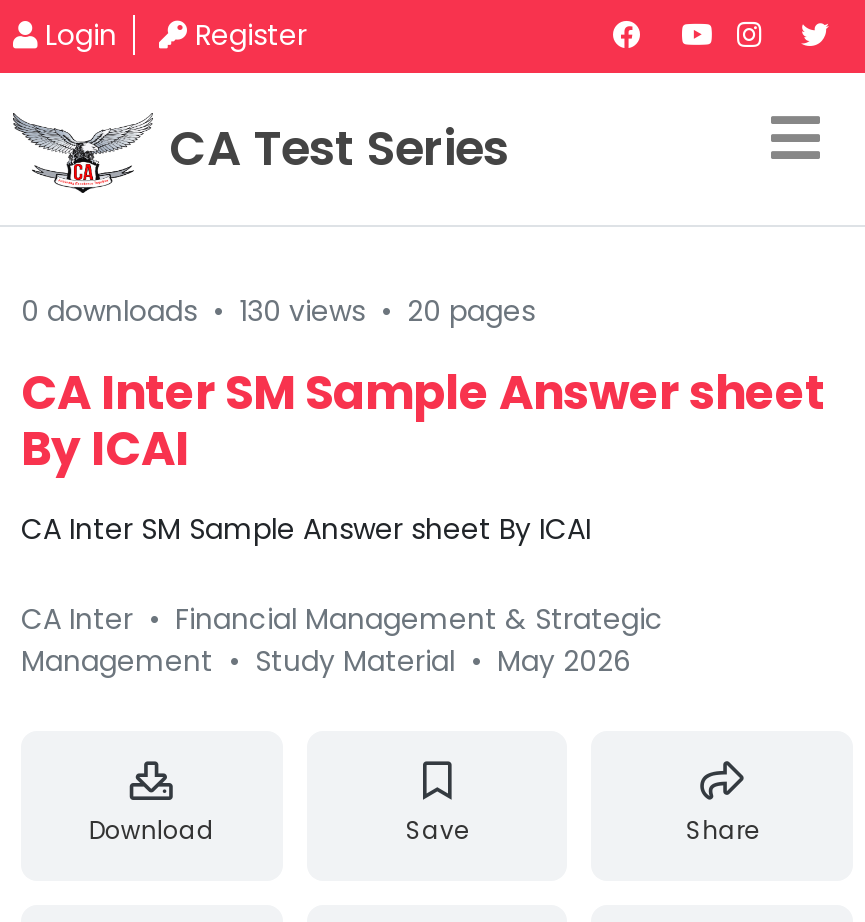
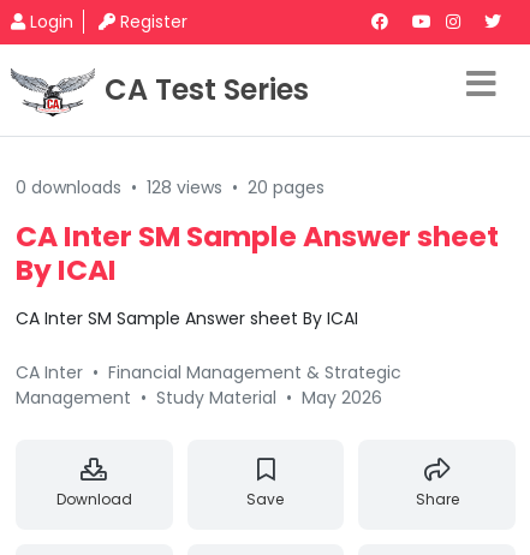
- 0 downloads • 130 views • 20 pages
+ 0 downloads • 128 views • 20 pages
